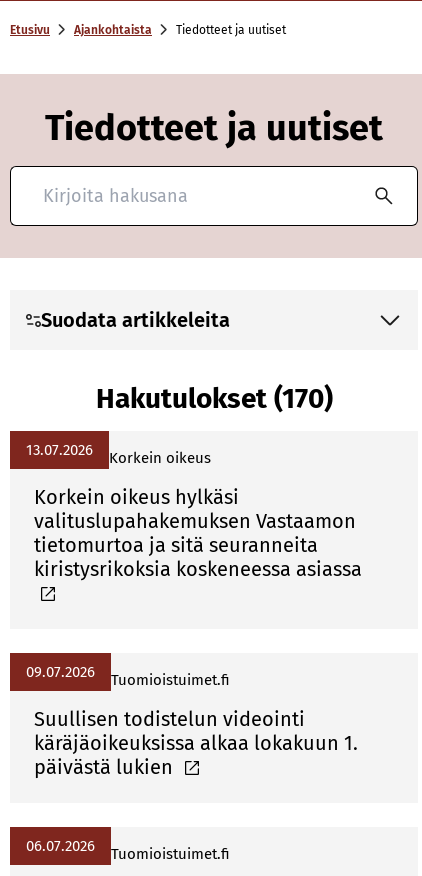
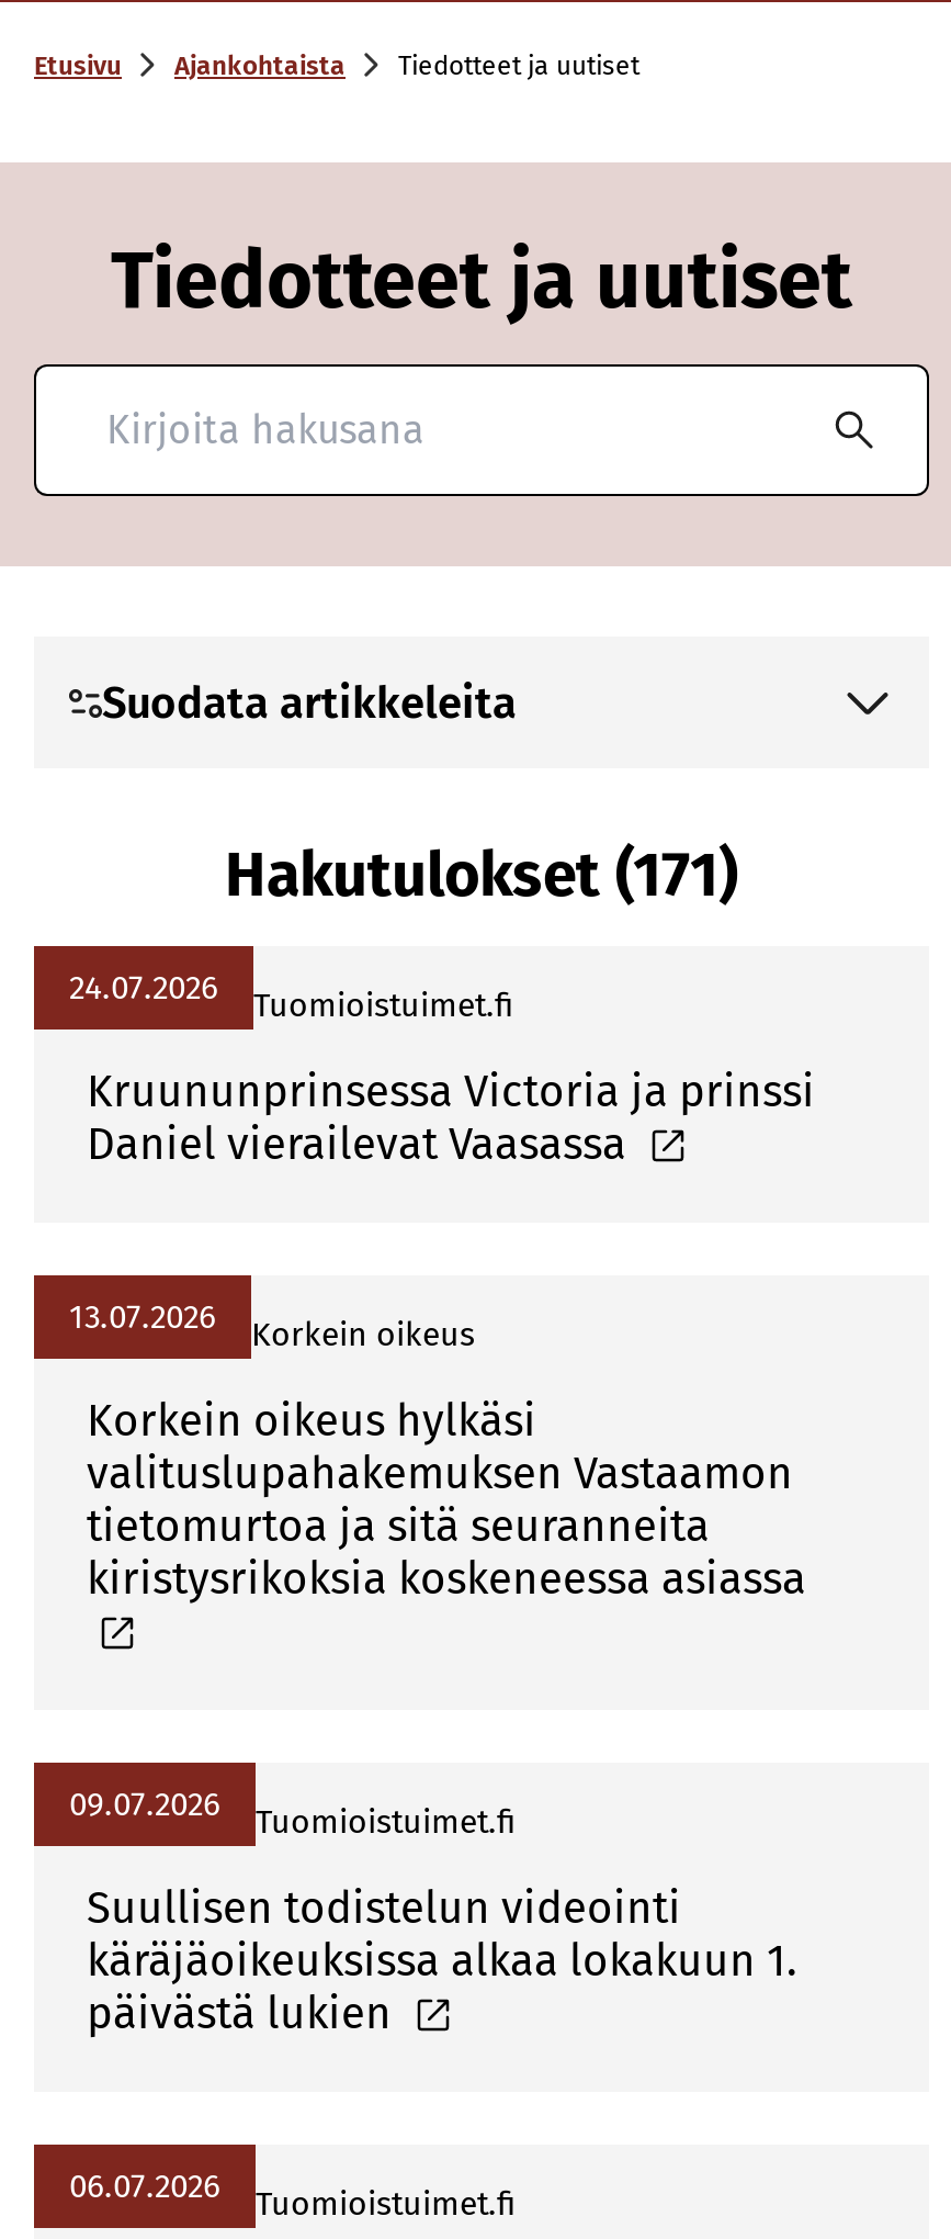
- Hakutulokset (170)
+ Hakutulokset (171)
+ 24.07.2026
+ Tuomioistuimet.fi
+ Kruununprinsessa Victoria ja prinssi
+ Daniel vierailevat Vaasassa
